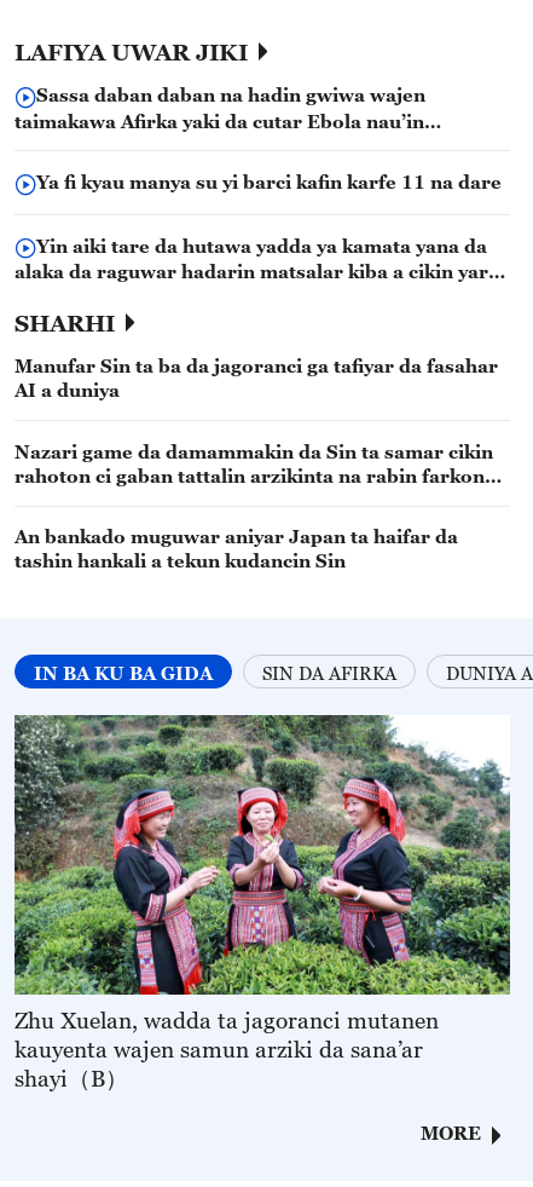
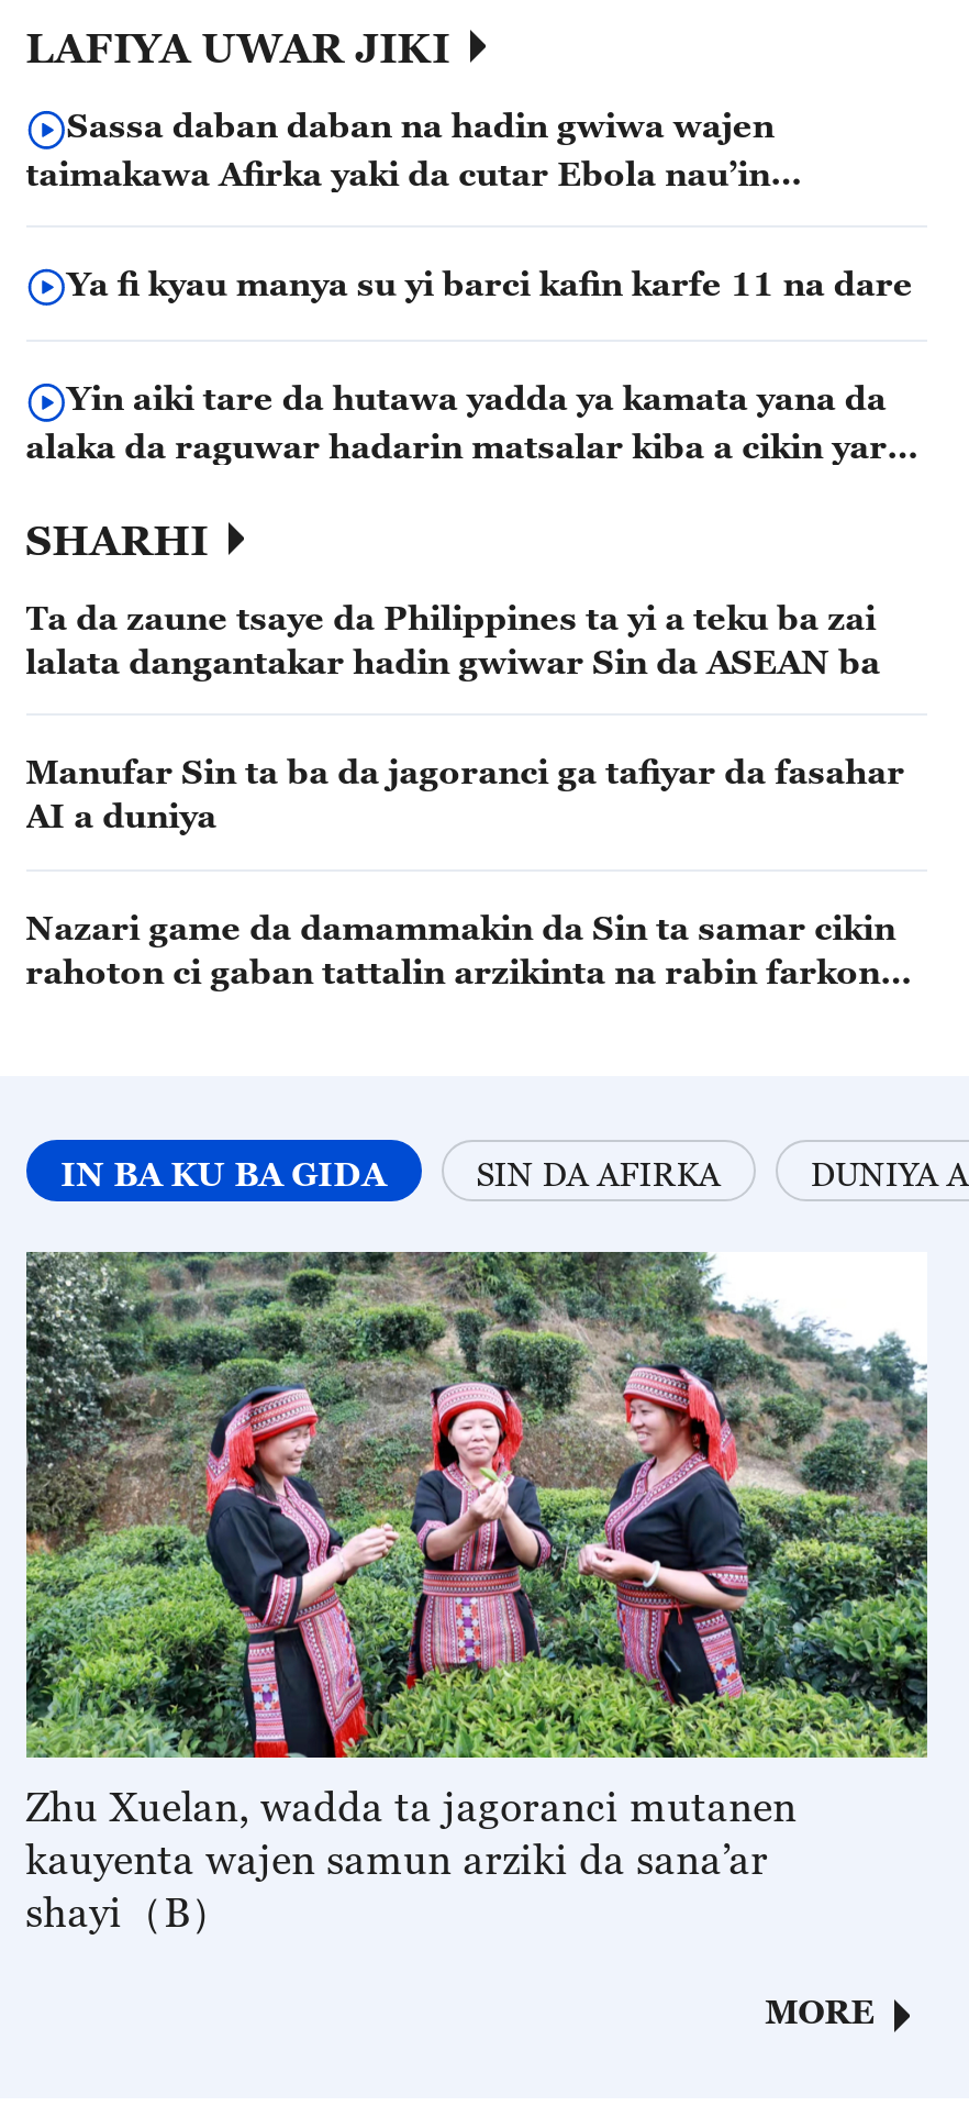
+ Ta da zaune tsaye da Philippines ta yi a teku ba zai
+ lalata dangantakar hadin gwiwar Sin da ASEAN ba

moved down: Manufar Sin ta ba da jagoranci ga tafiyar da fasahar | AI a duniya | Nazari game da damammakin da Sin ta samar cikin | rahoton ci gaban tattalin arzikinta na rabin farkon

- An bankado muguwar aniyar Japan ta haifar da
- tashin hankali a tekun kudancin Sin
